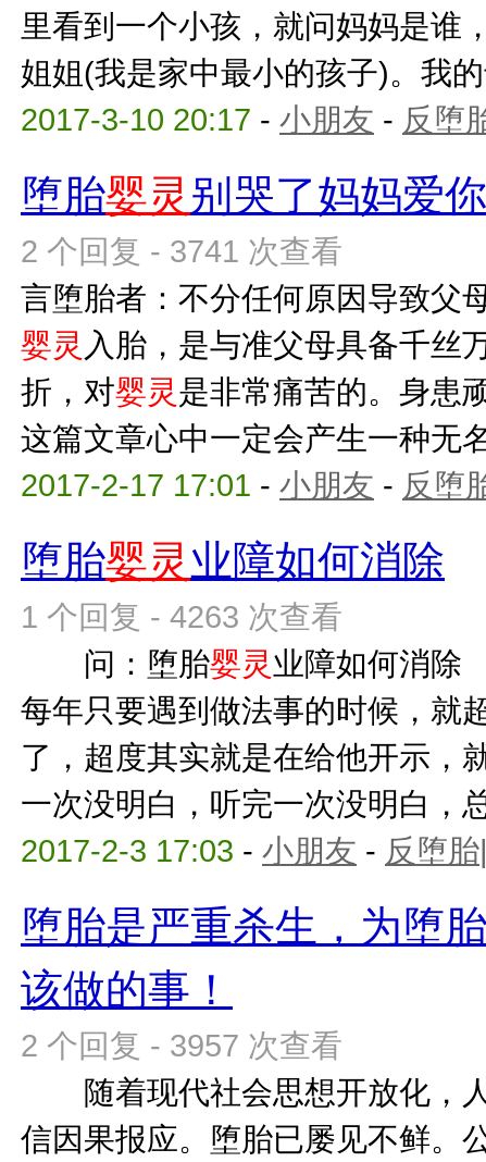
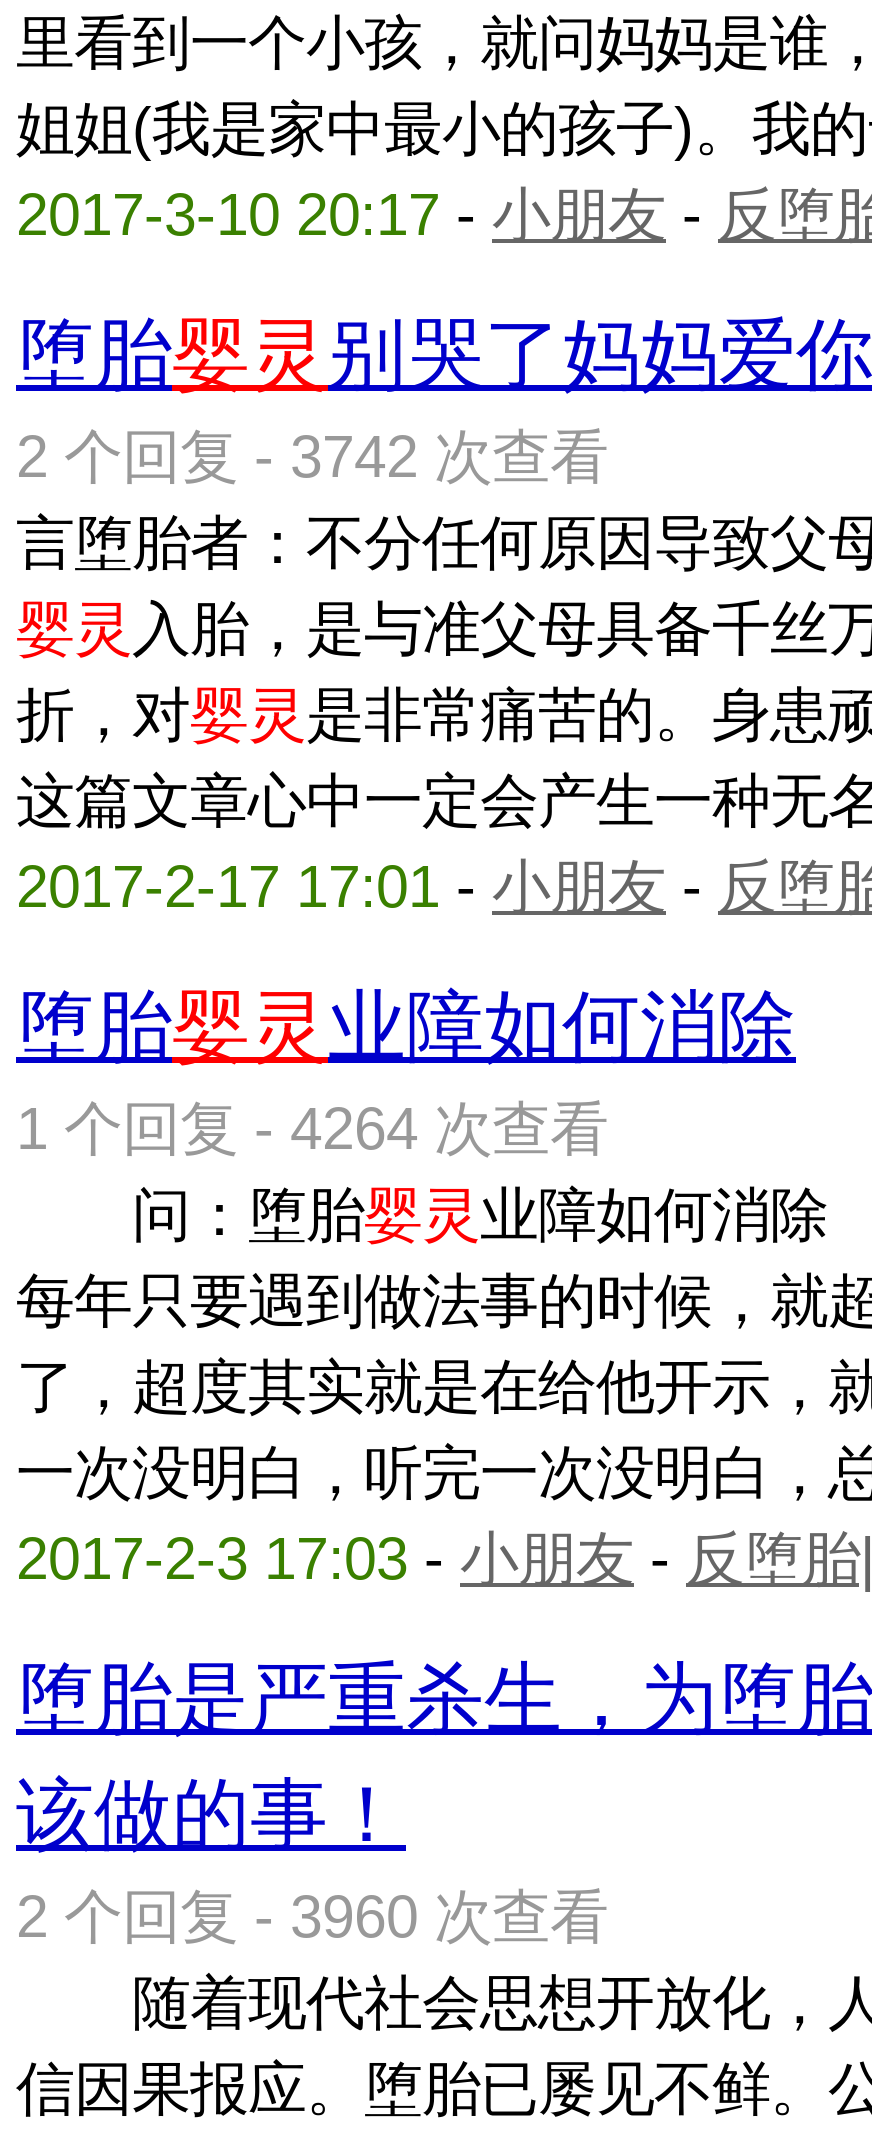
- 2 个回复 - 3741 次查看
+ 2 个回复 - 3742 次查看

- 1 个回复 - 4263 次查看
+ 1 个回复 - 4264 次查看

- 2 个回复 - 3957 次查看
+ 2 个回复 - 3960 次查看
